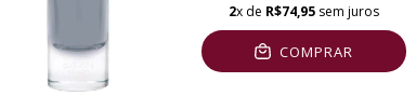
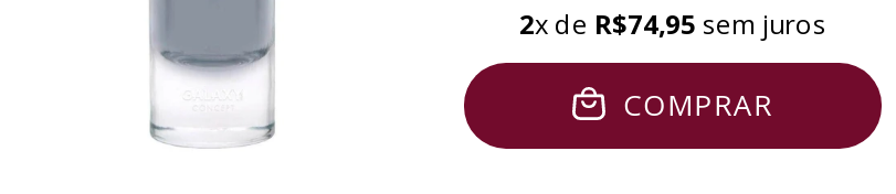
- [image]
+ [image]
